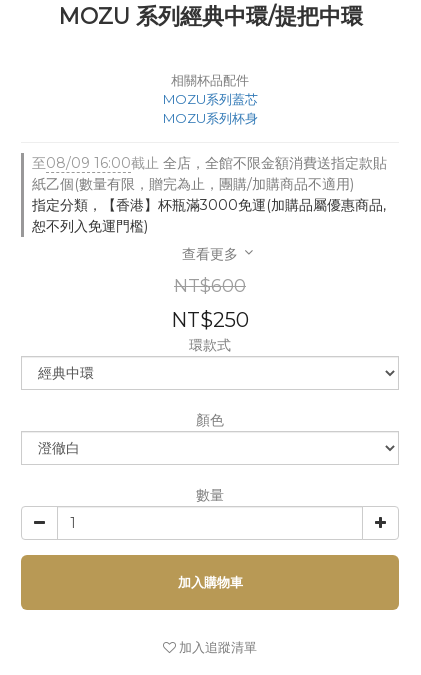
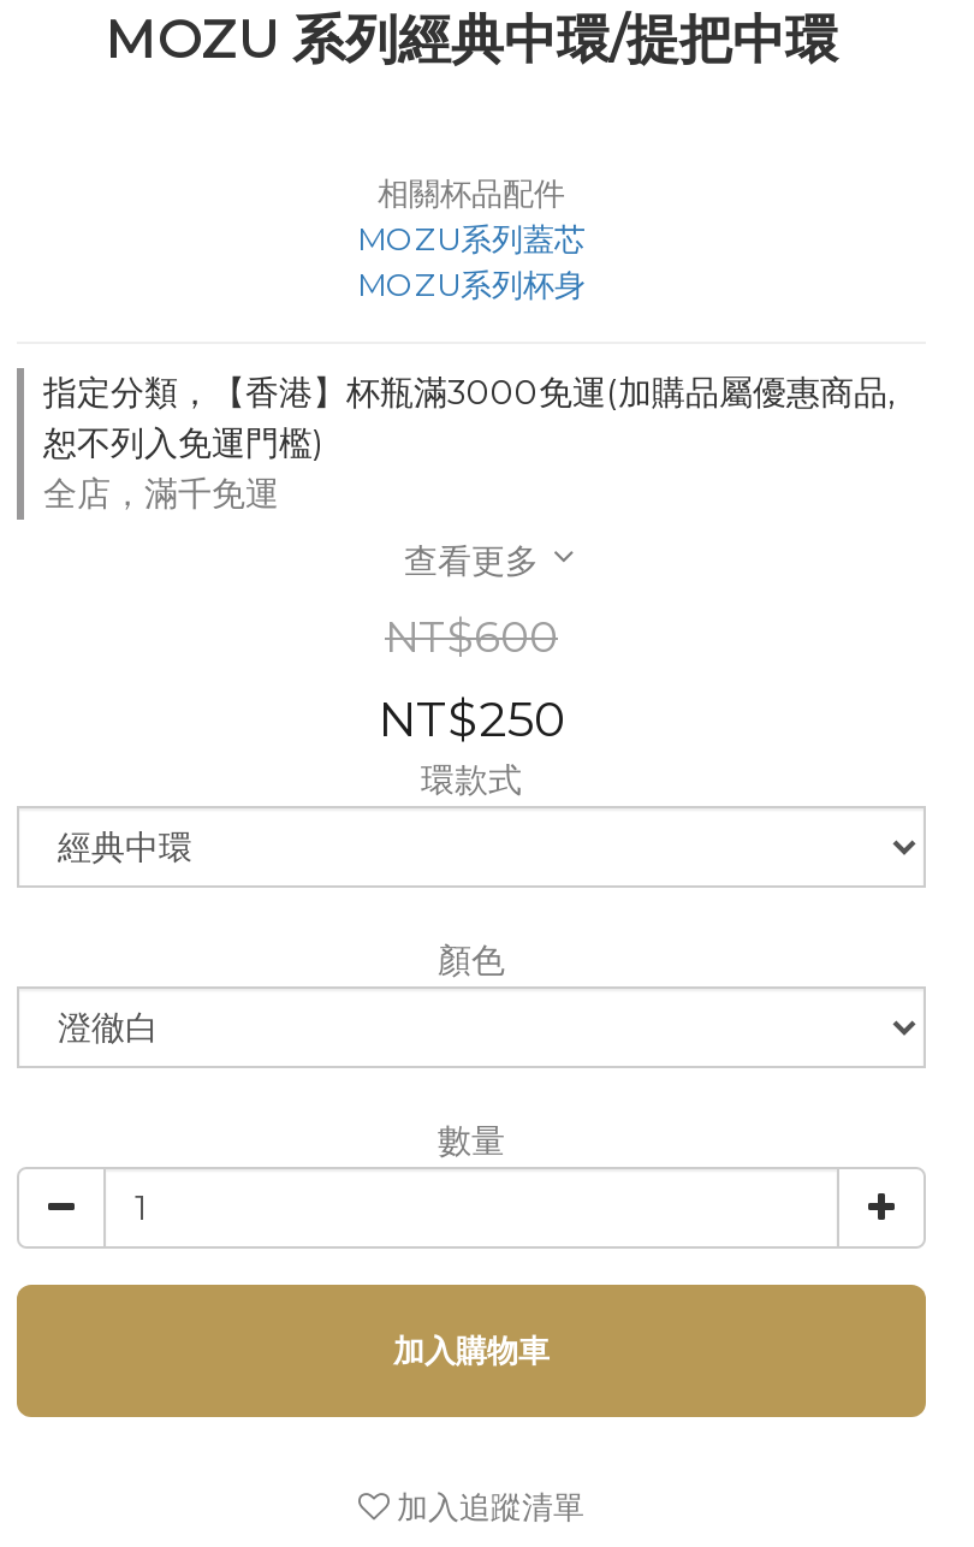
- 至08/09 16:00截止全店，全館不限金額消費送指定款貼
- 紙乙個(數量有限，贈完為止，團購/加購商品不適用)

moved up: 指定分類，【香港】杯瓶滿3000免運(加購品屬優惠商品, | 恕不列入免運門檻)

+ 全店，滿千免運
